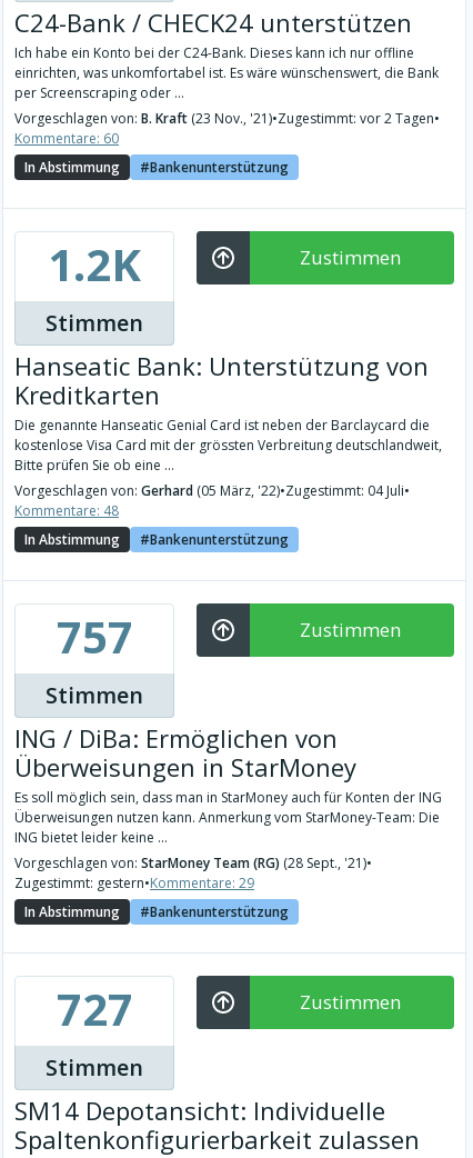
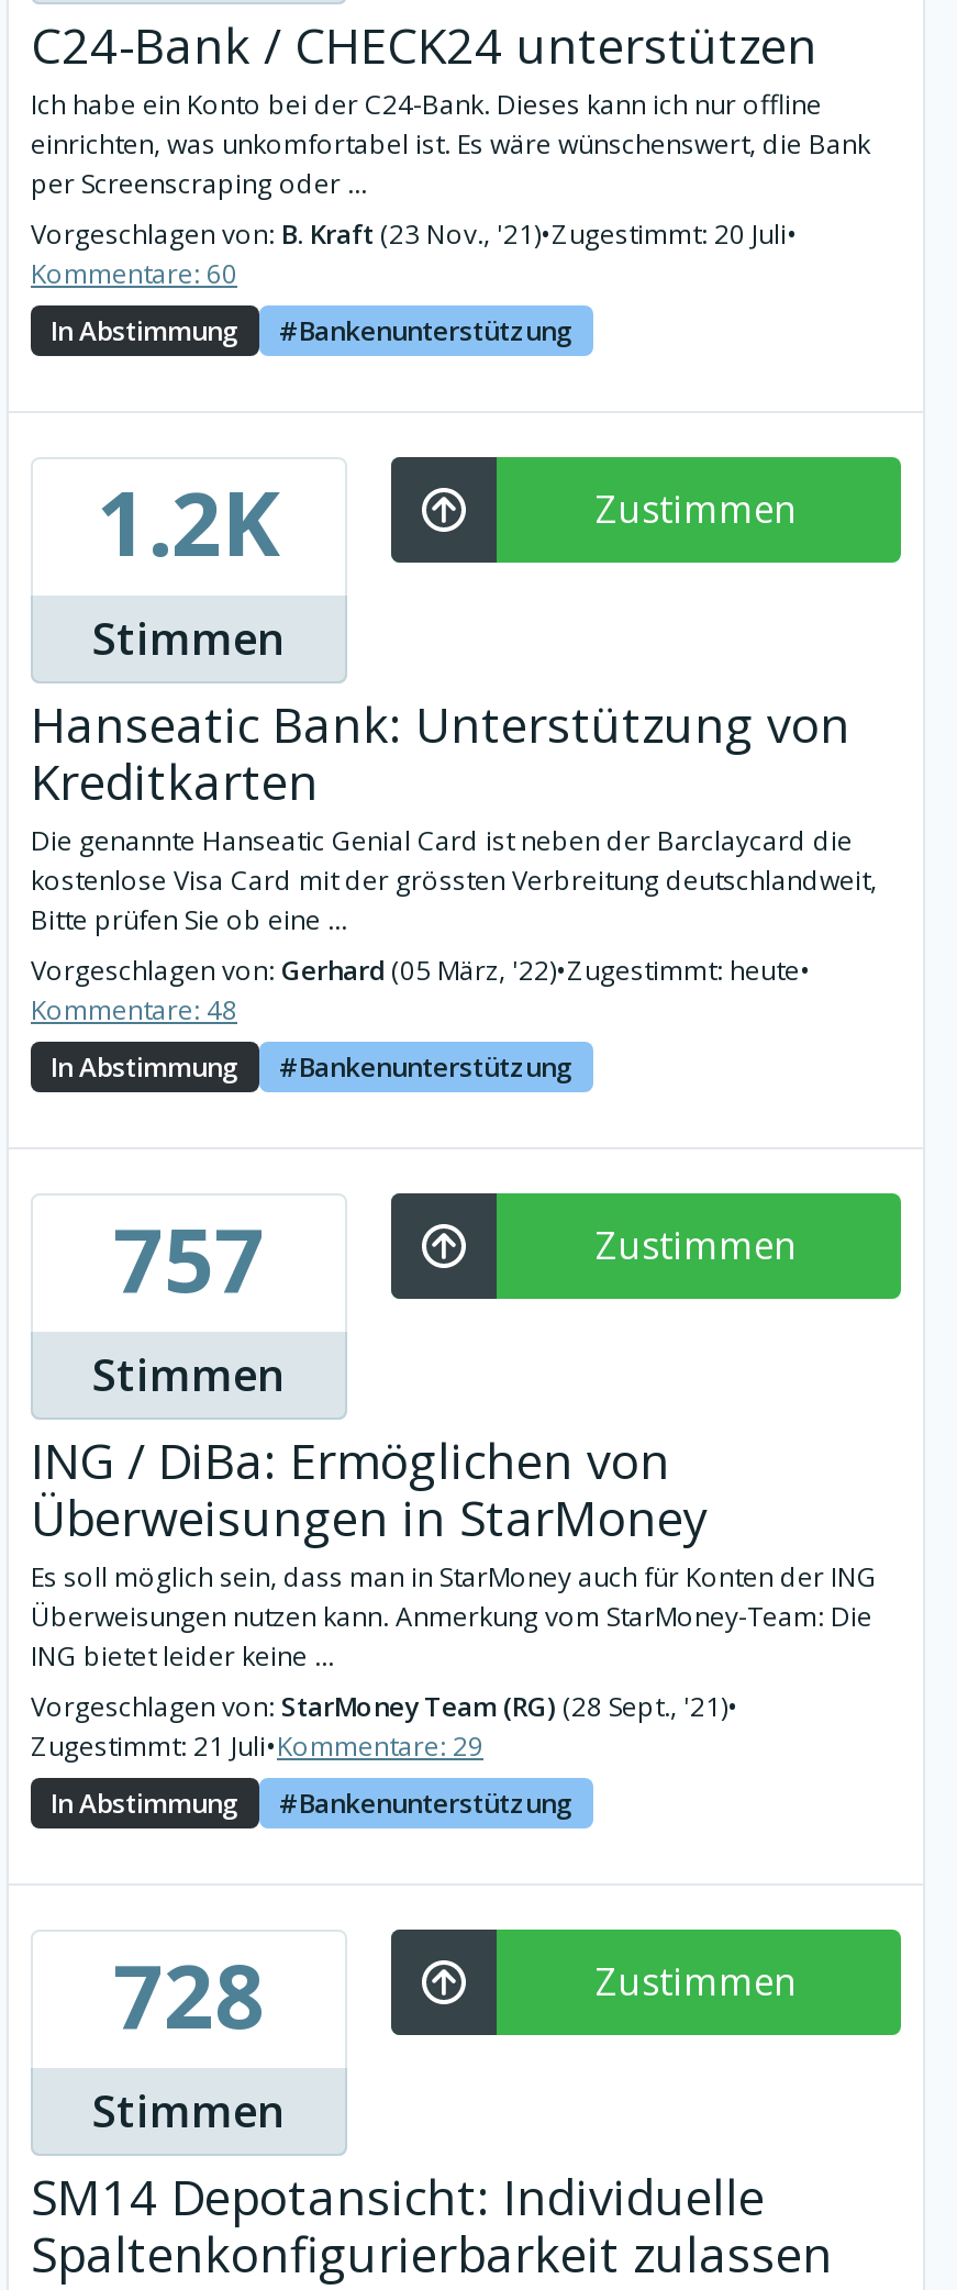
- Vorgeschlagen von: B. Kraft (23 Nov., '21) •Zugestimmt: vor 2 Tagen•
+ Vorgeschlagen von: B. Kraft (23 Nov., '21) •Zugestimmt: 20 Juli•

- Vorgeschlagen von: Gerhard (05 März, '22)•Zugestimmt: 04 Juli•
+ Vorgeschlagen von: Gerhard (05 März, '22)•Zugestimmt: heute•

- Zugestimmt: gestern•Kommentare: 29
+ Zugestimmt: 21 Juli•Kommentare: 29

- 727
+ 728
